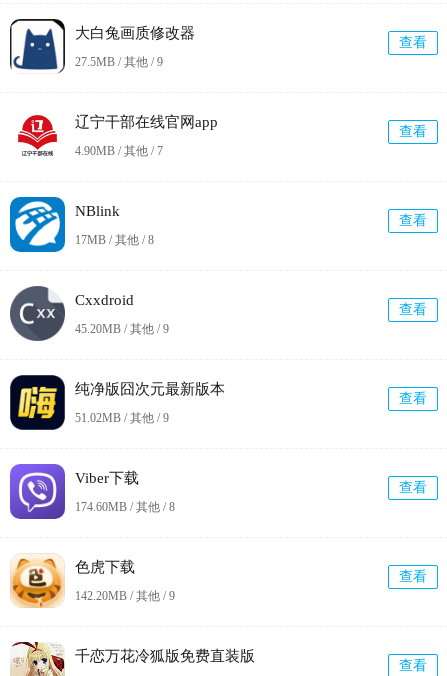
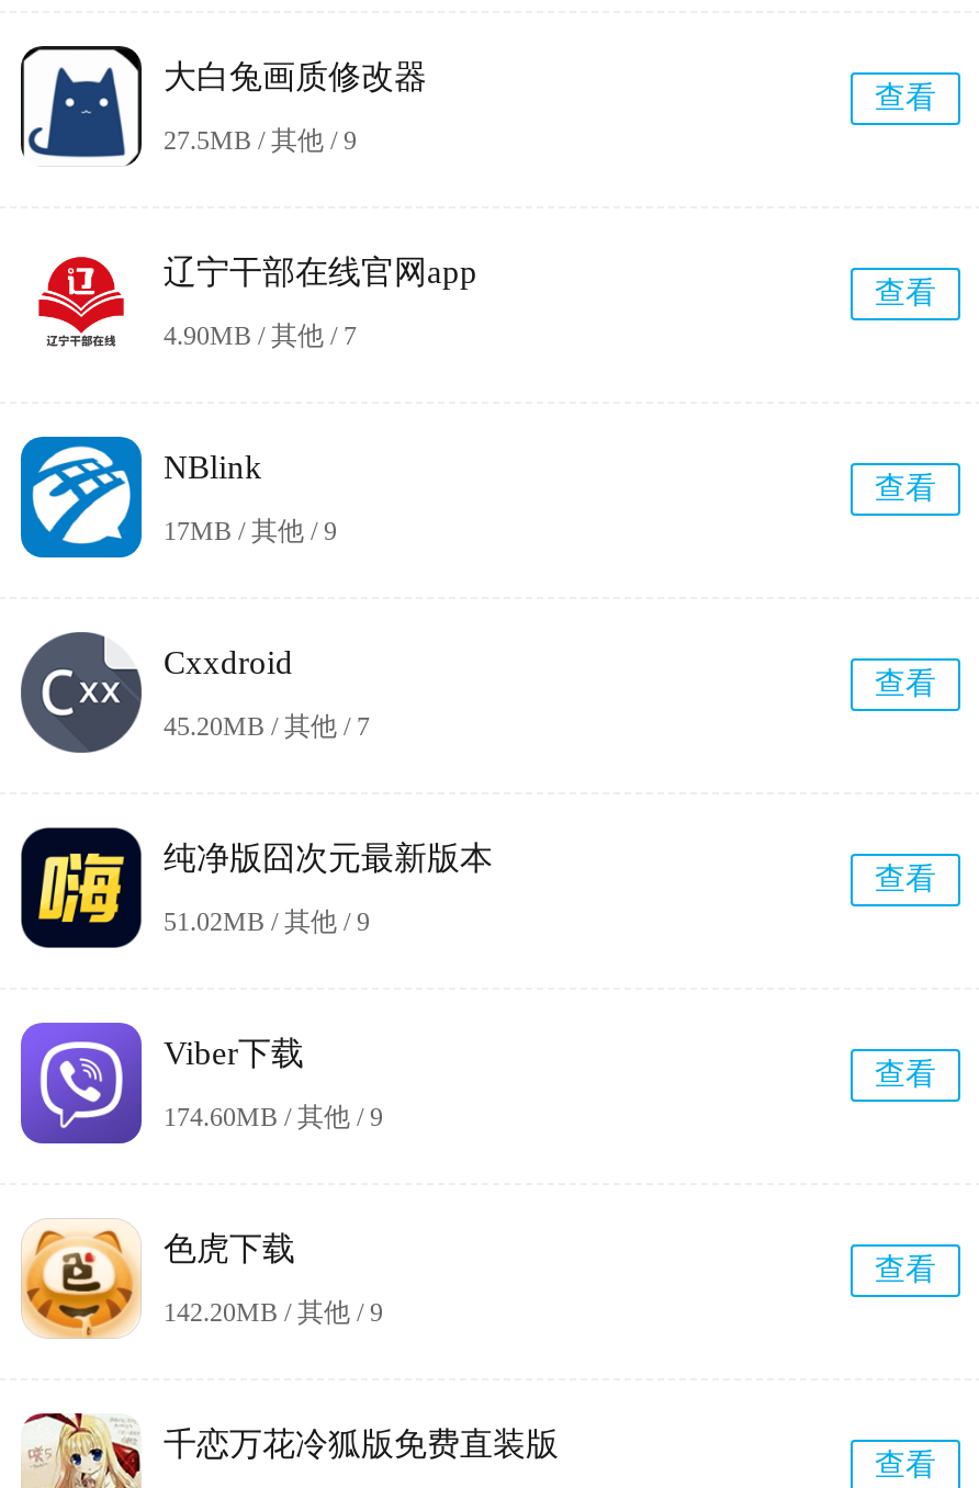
- 17MB / 其他 / 8
+ 17MB / 其他 / 9

- 45.20MB / 其他 / 9
+ 45.20MB / 其他 / 7

- 174.60MB / 其他 / 8
+ 174.60MB / 其他 / 9
